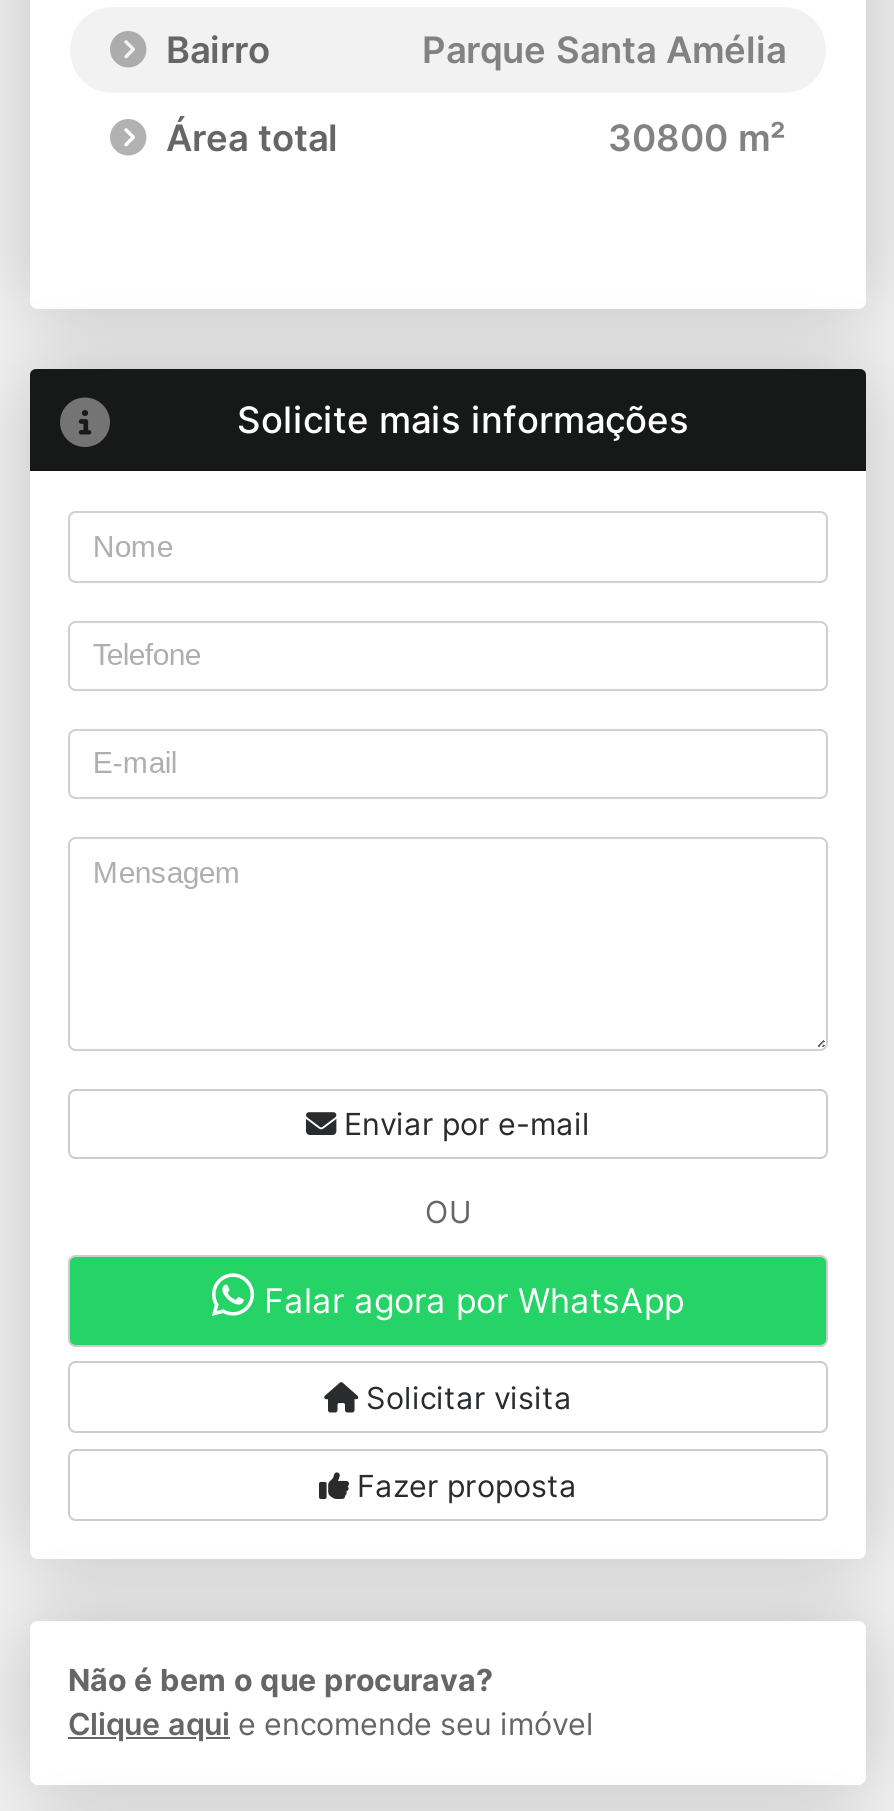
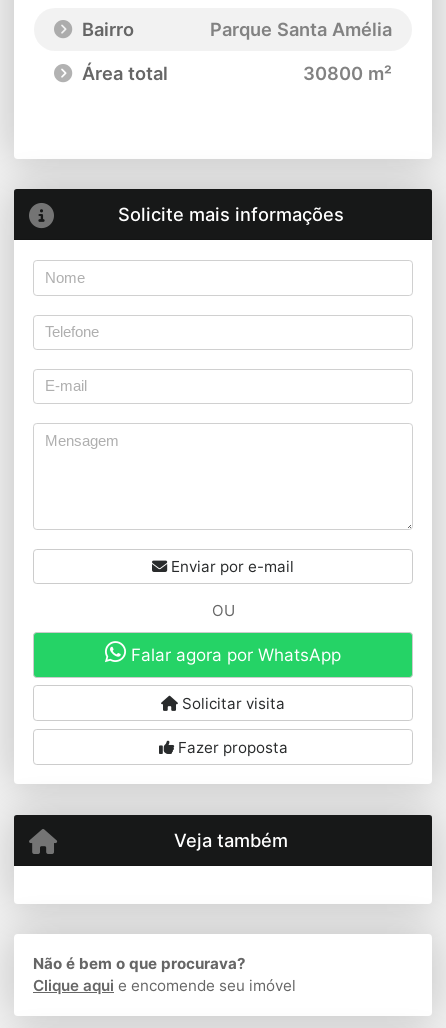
+ Veja também
